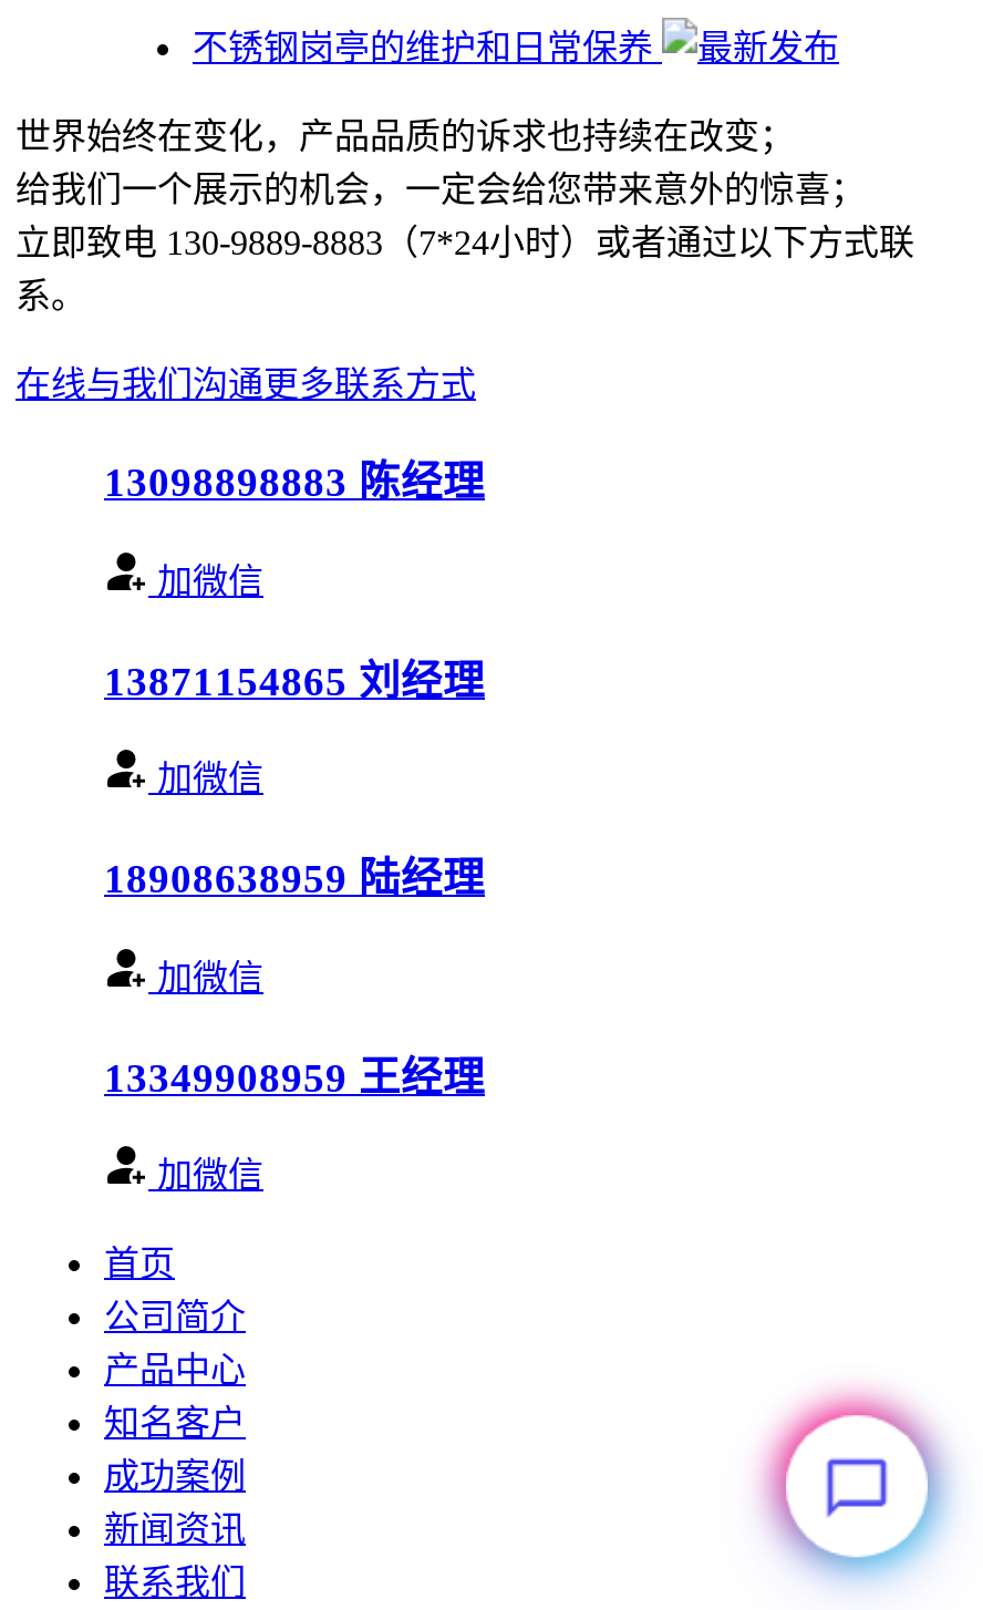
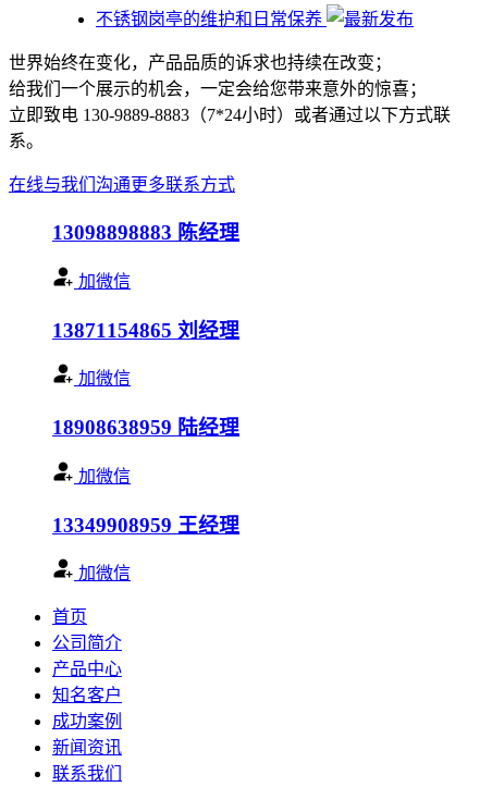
- [image]
